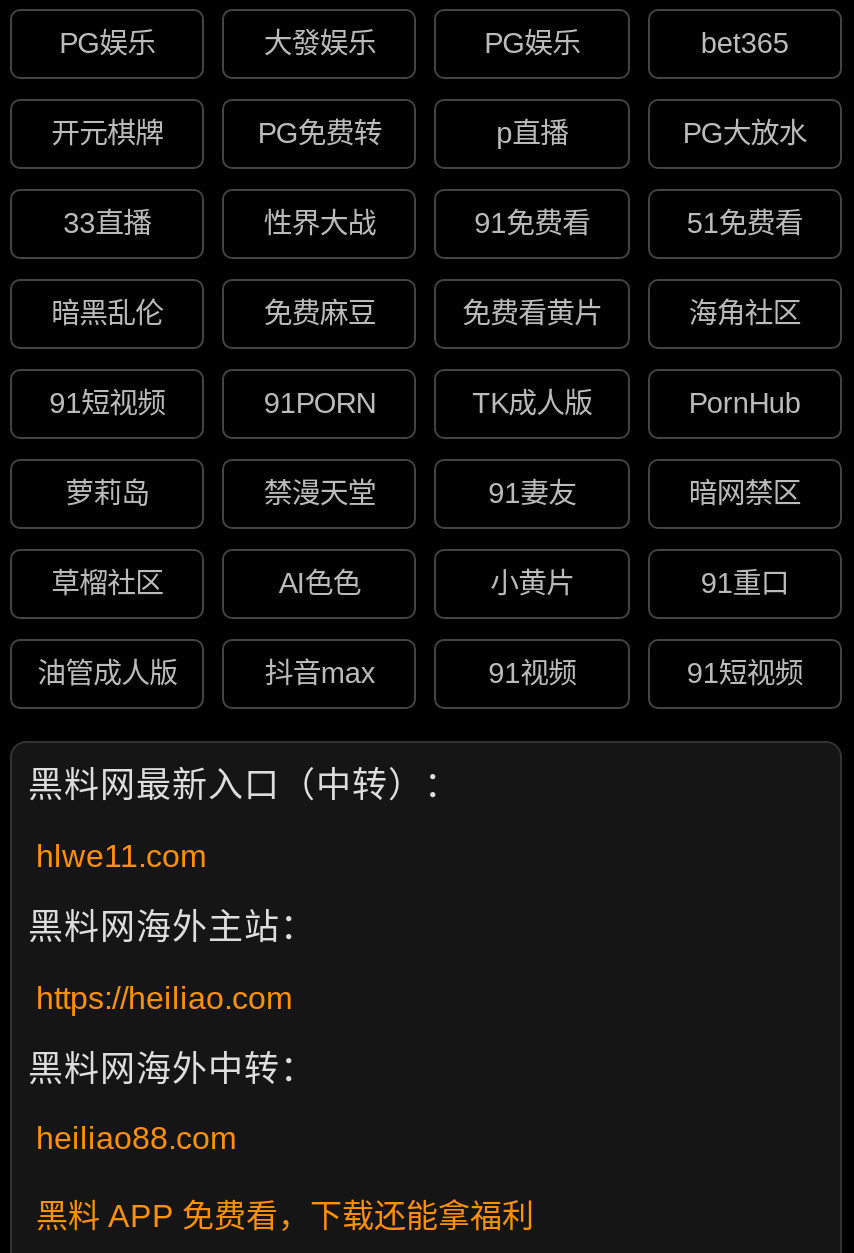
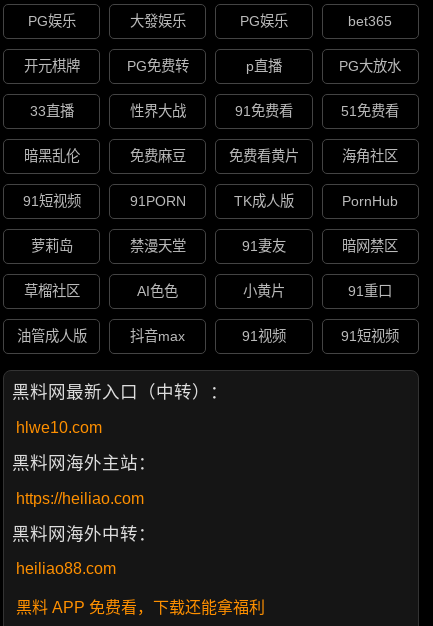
- hlwe11.com
+ hlwe10.com
